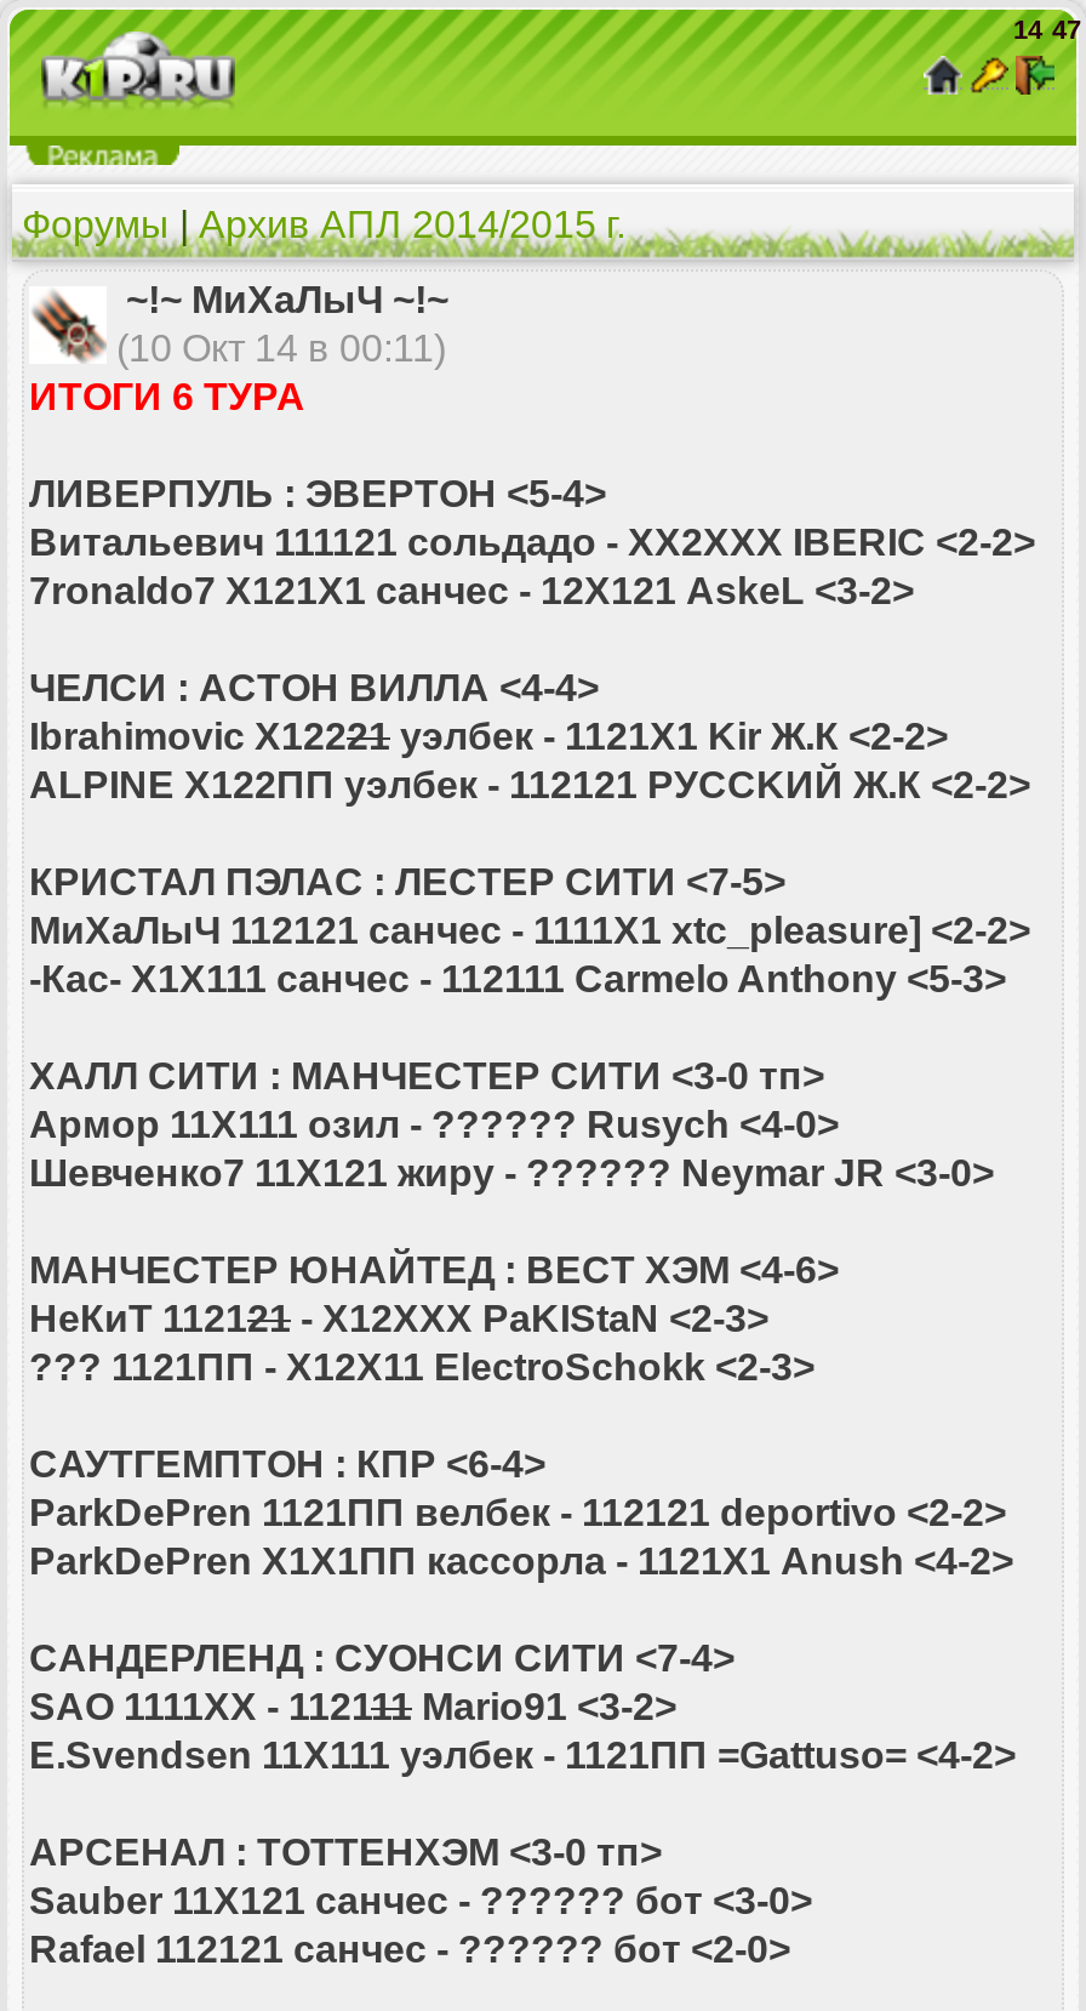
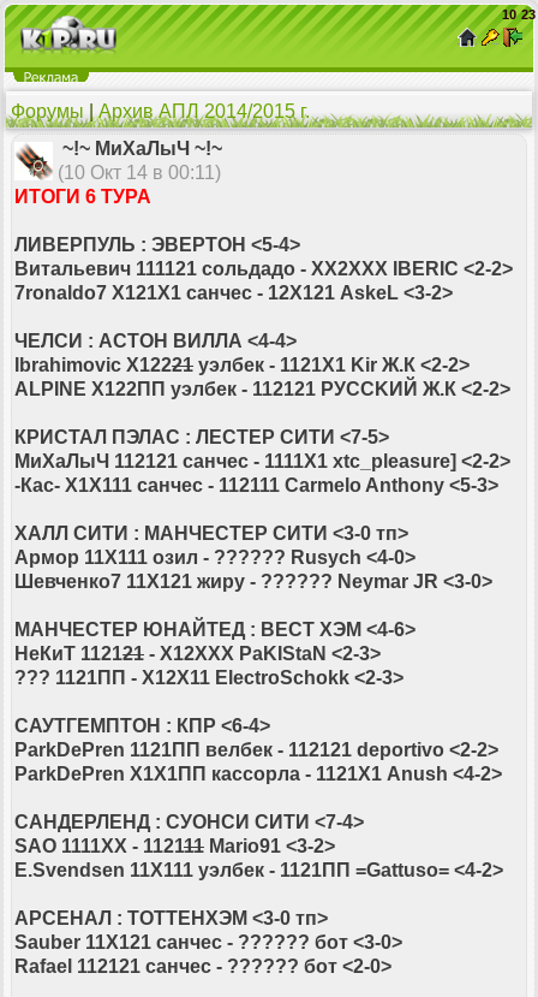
- 14: 47
+ 10: 23
